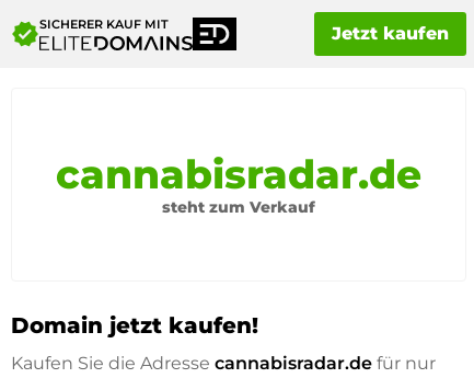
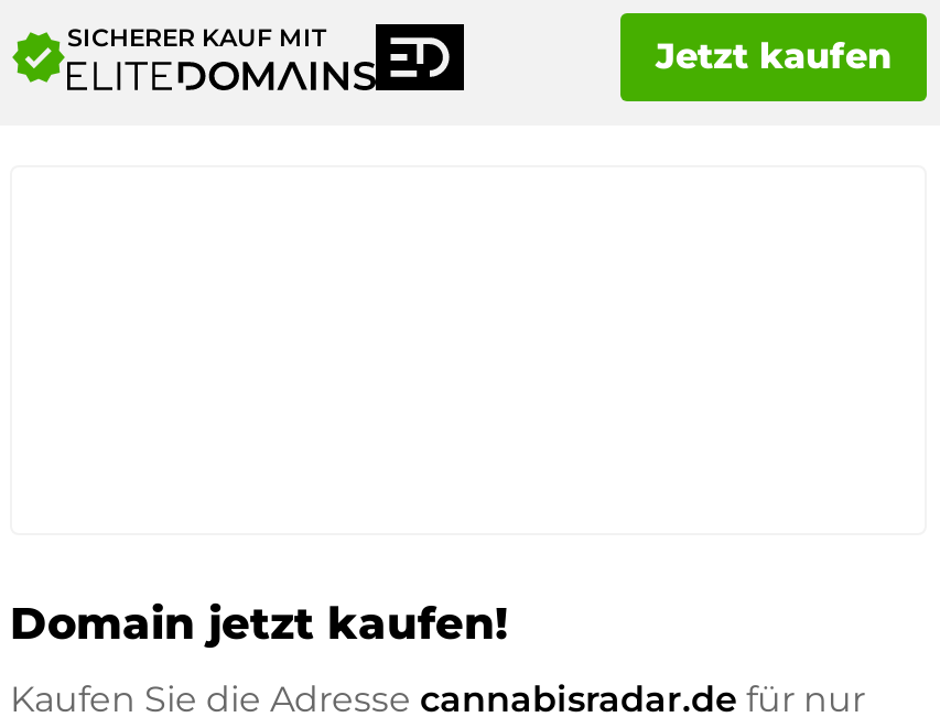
- cannabisradar.de
- steht zum Verkauf
